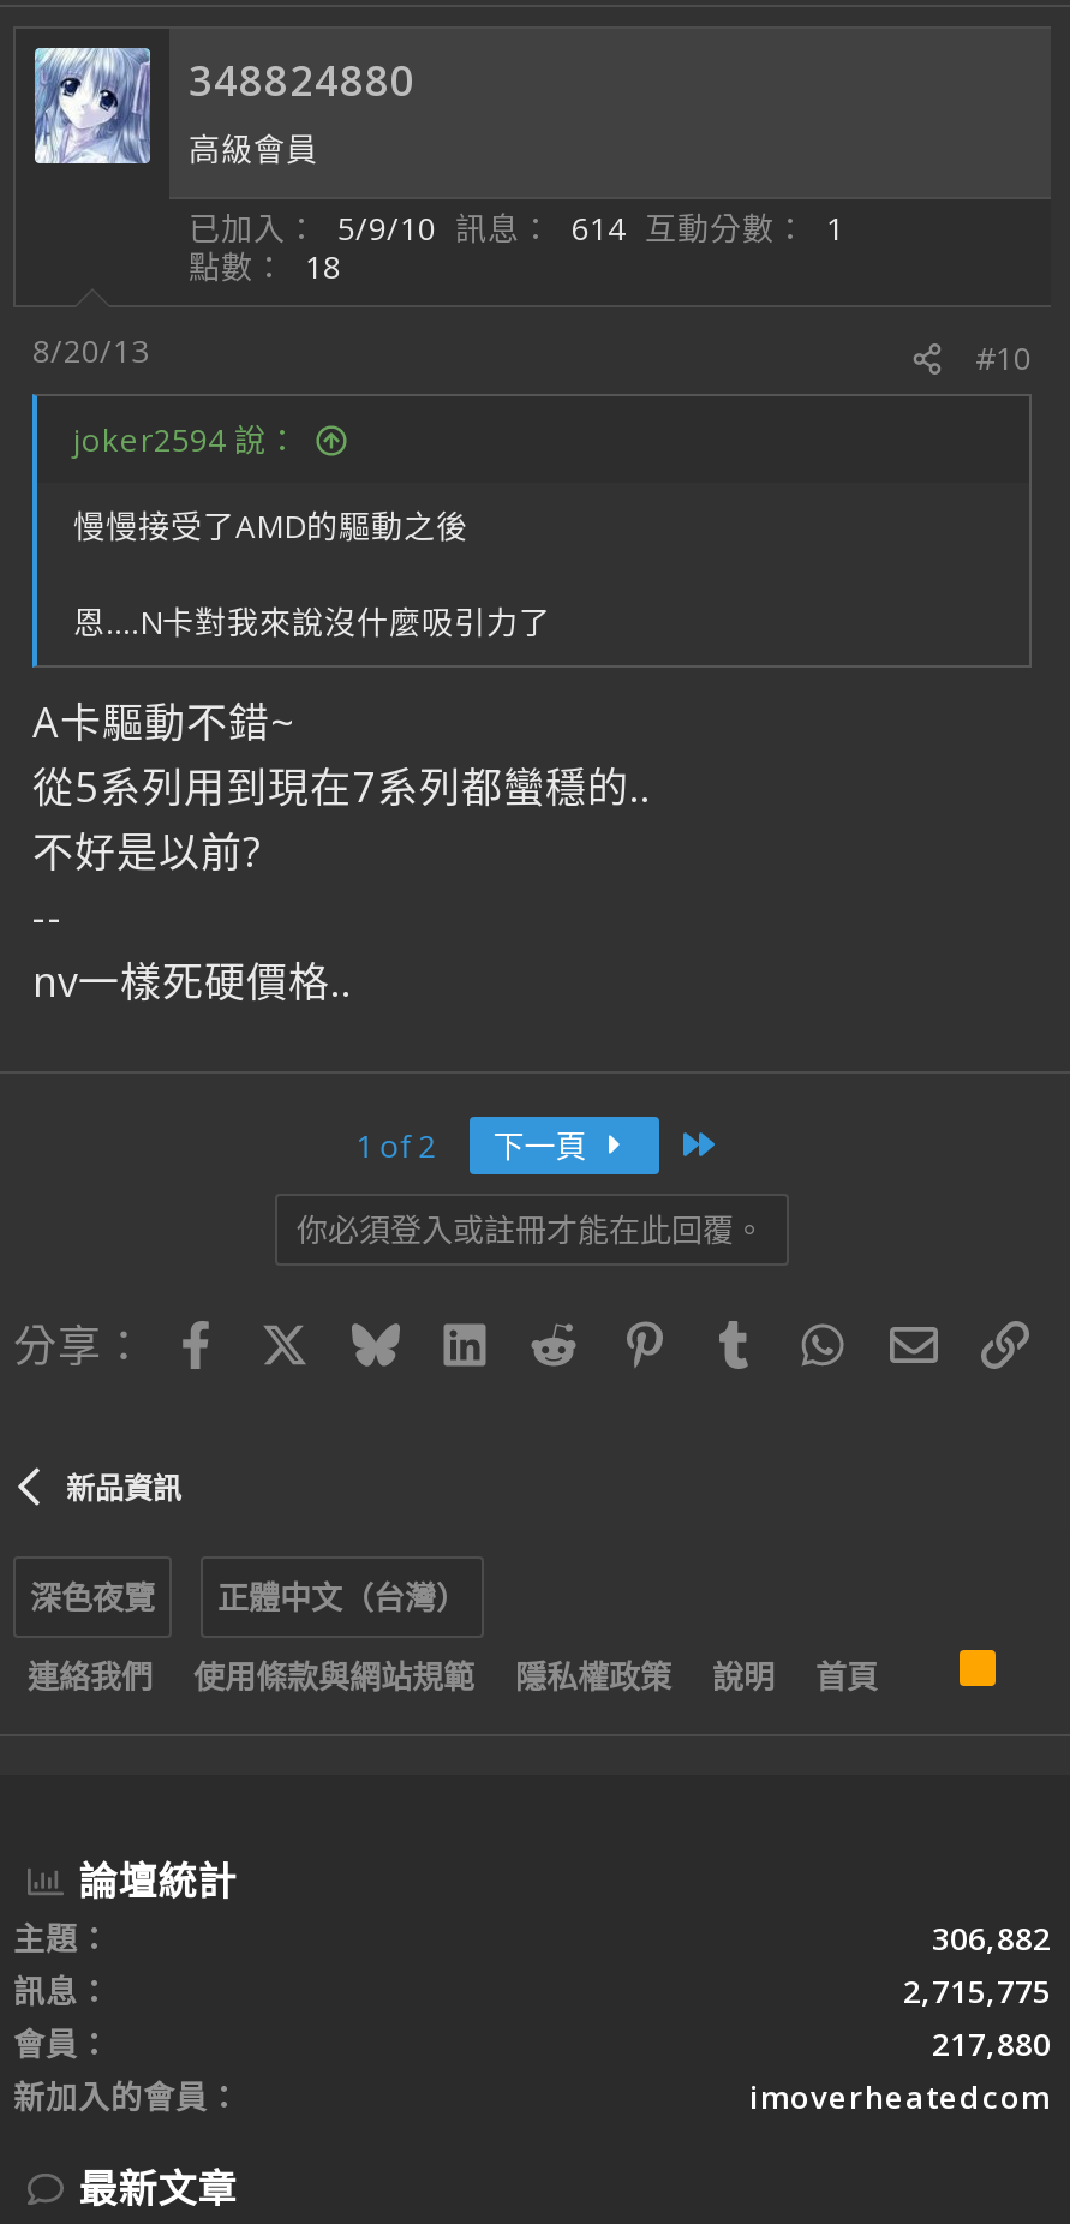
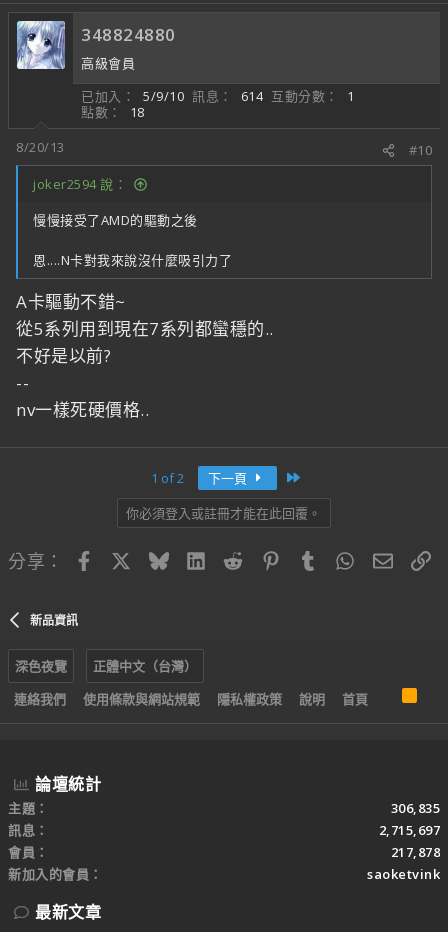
- 306,882
+ 306,835

- 2,715,775
+ 2,715,697

- 217,880
+ 217,878

- imoverheatedcom
+ saoketvink
